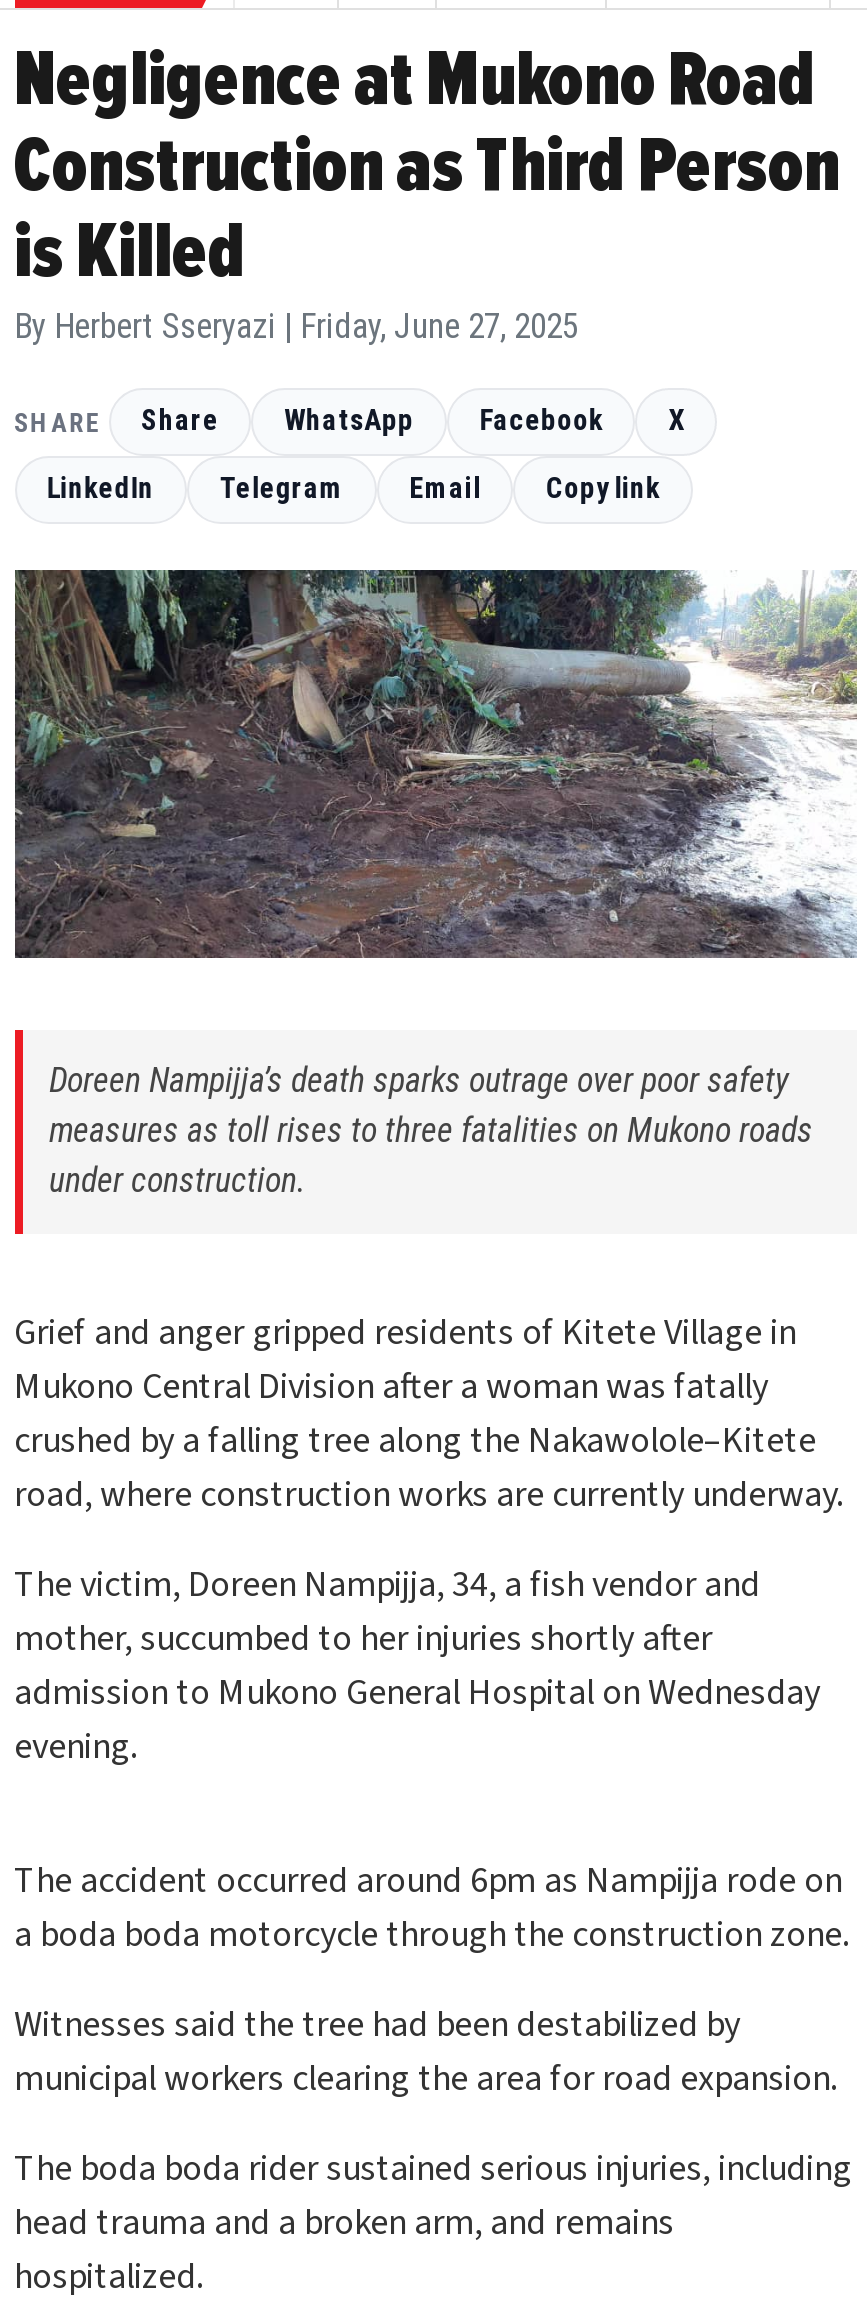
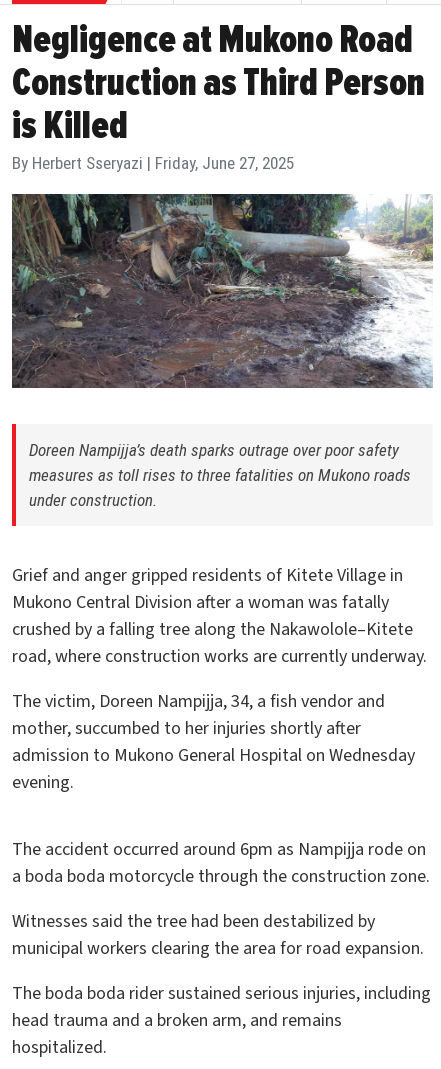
- SHARE
- Share
- WhatsApp
- Facebook
- X
- LinkedIn
- Telegram
- Email
- Copy link
